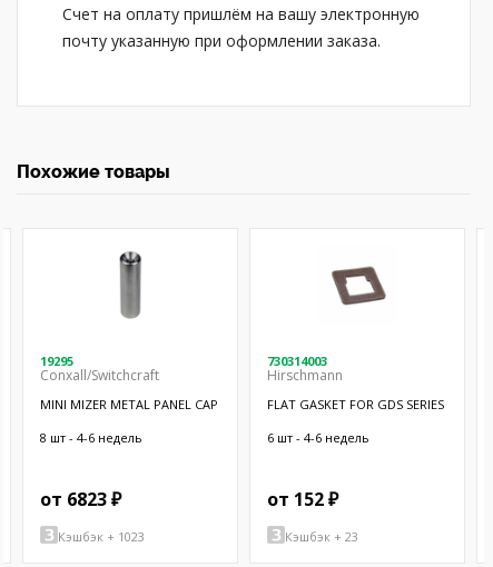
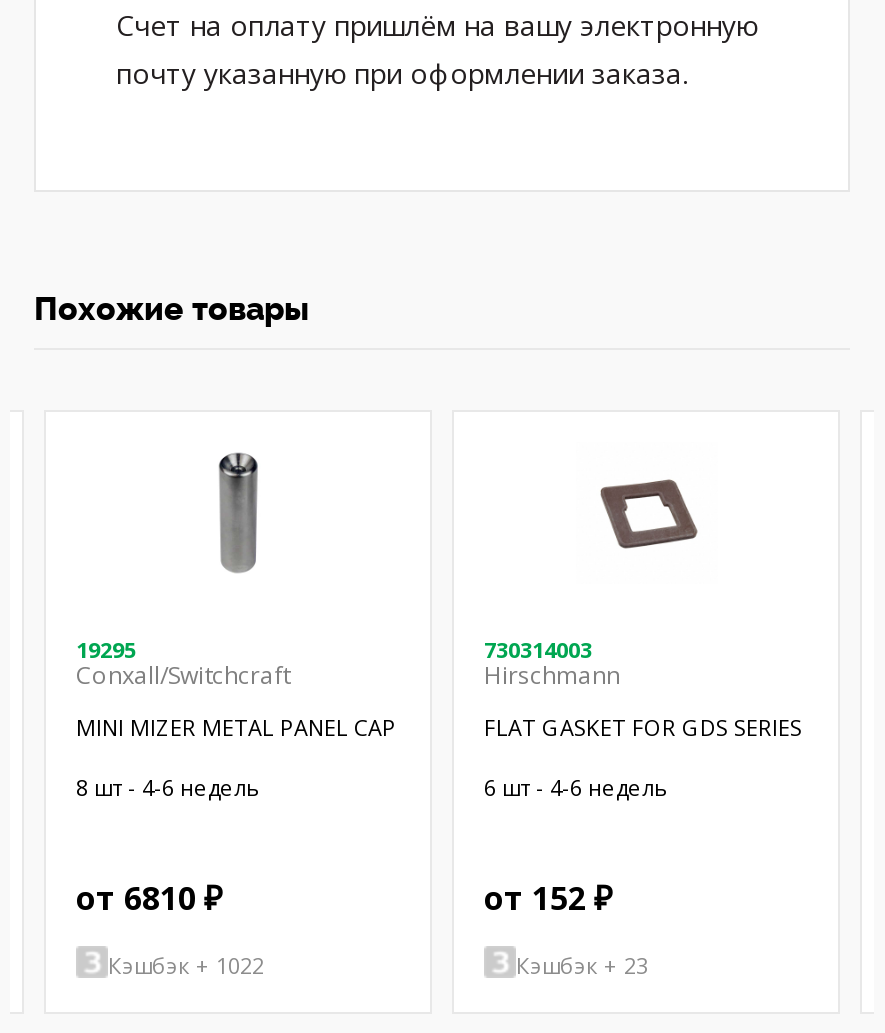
- от 6823 ₽
+ от 6810 ₽

- Кэшбэк + 1023
+ Кэшбэк + 1022
